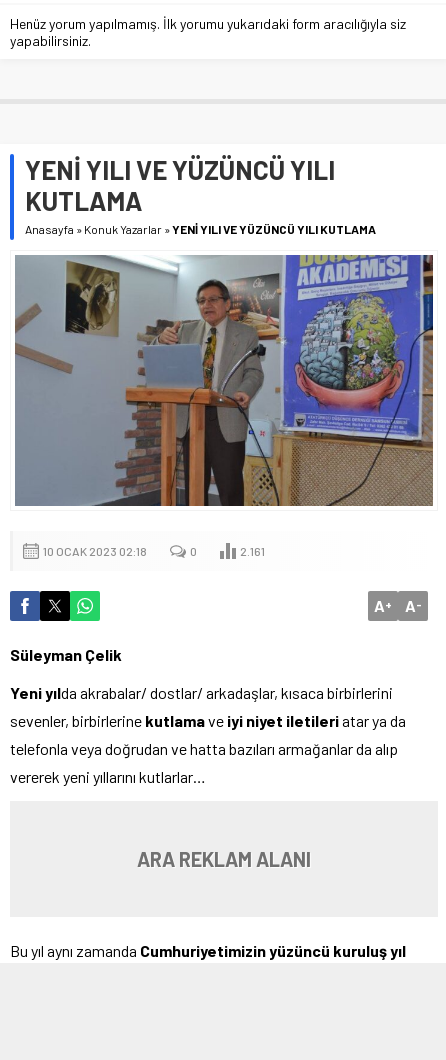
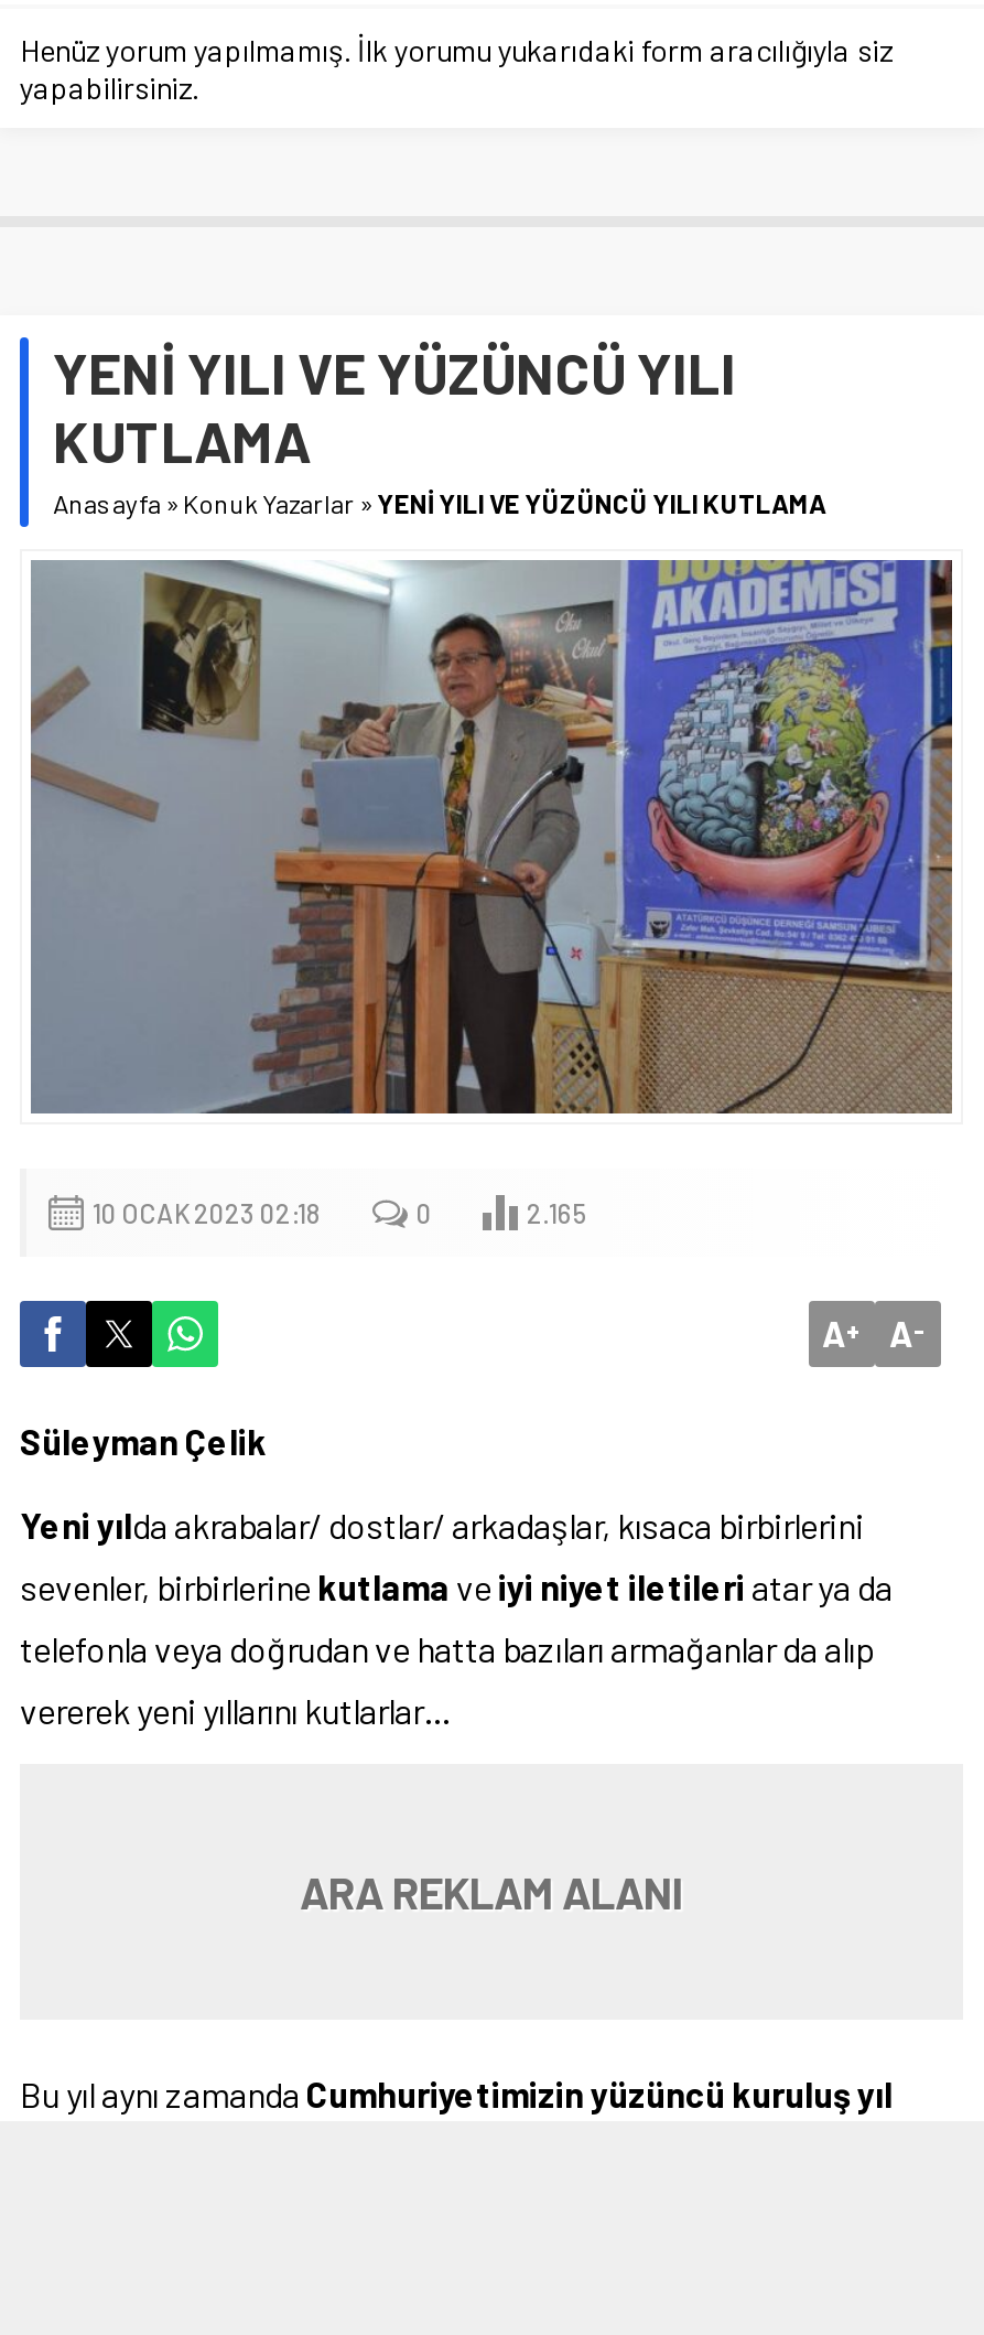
- 2.161
+ 2.165
